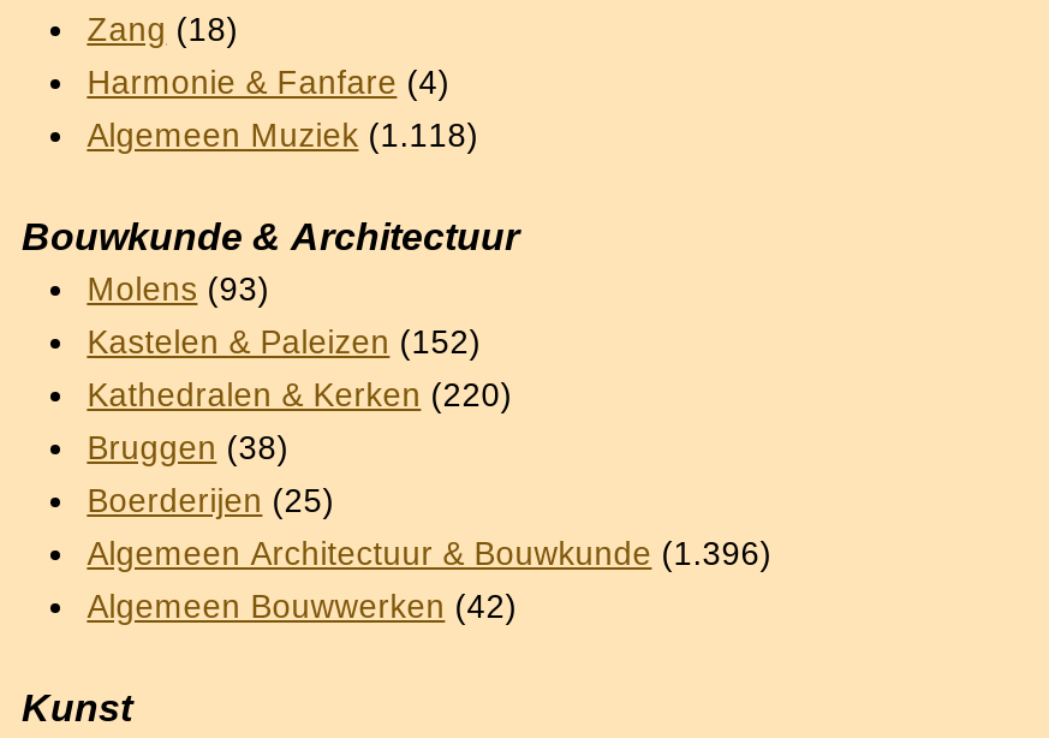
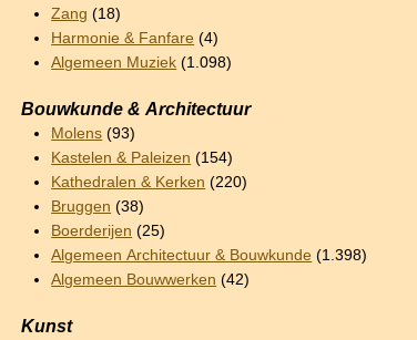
- Algemeen Muziek (1.118)
+ Algemeen Muziek (1.098)

- Kastelen & Paleizen (152)
+ Kastelen & Paleizen (154)

- Algemeen Architectuur & Bouwkunde (1.396)
+ Algemeen Architectuur & Bouwkunde (1.398)
